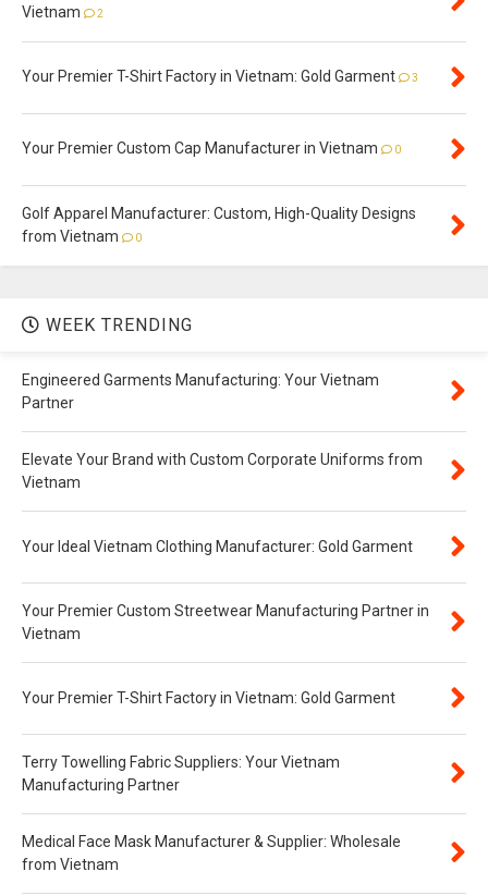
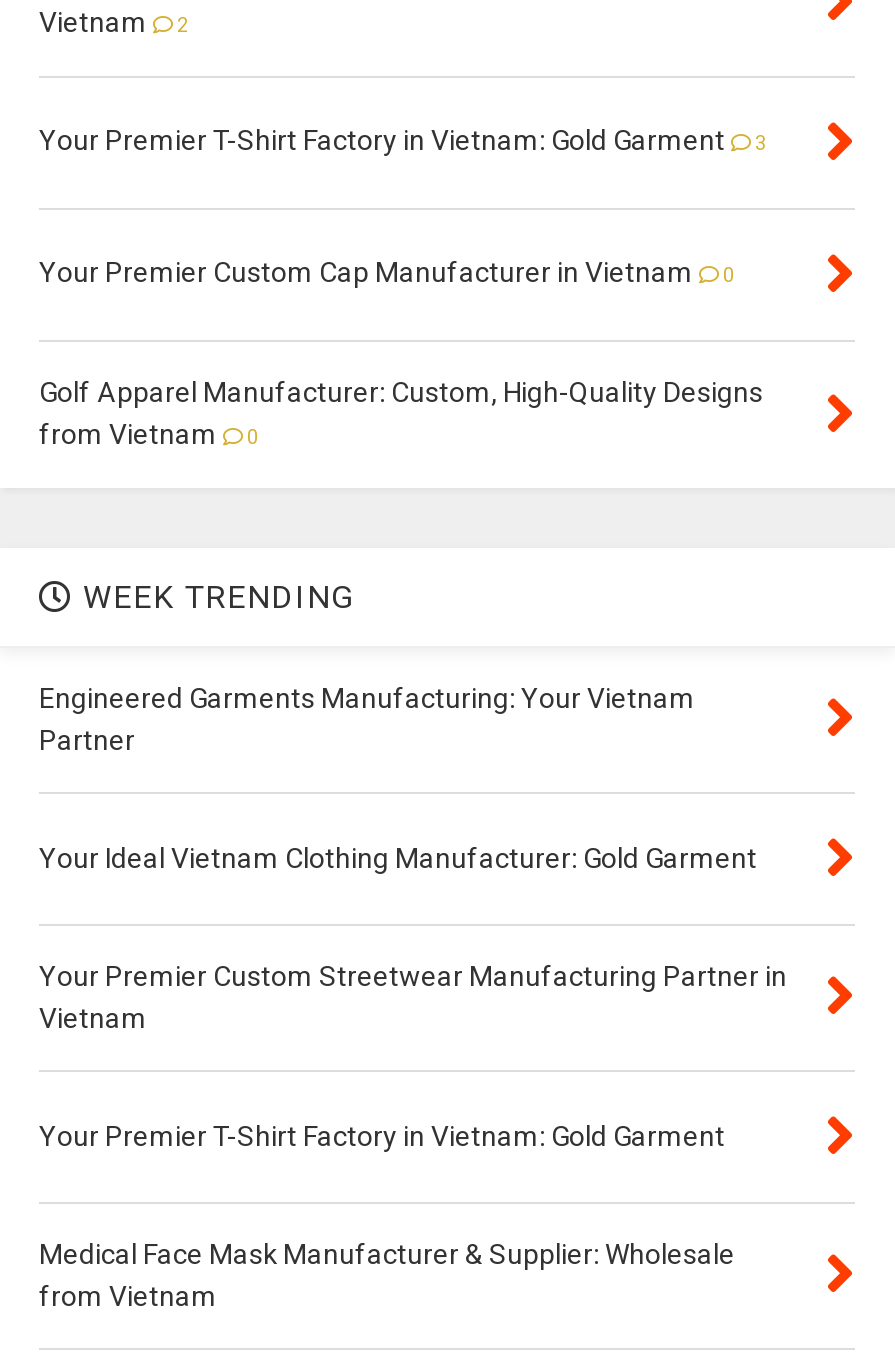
- Elevate Your Brand with Custom Corporate Uniforms from
- Vietnam

- Terry Towelling Fabric Suppliers: Your Vietnam
- Manufacturing Partner
